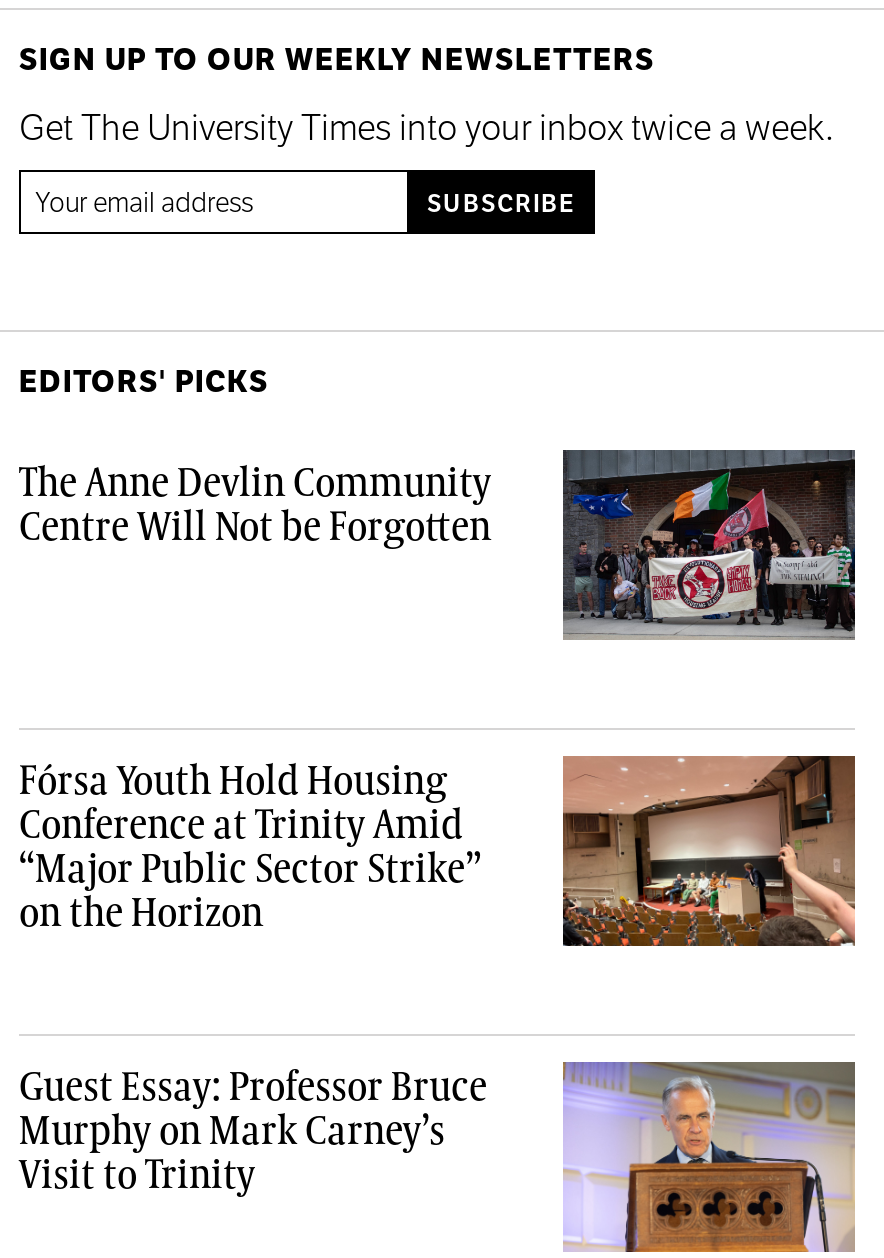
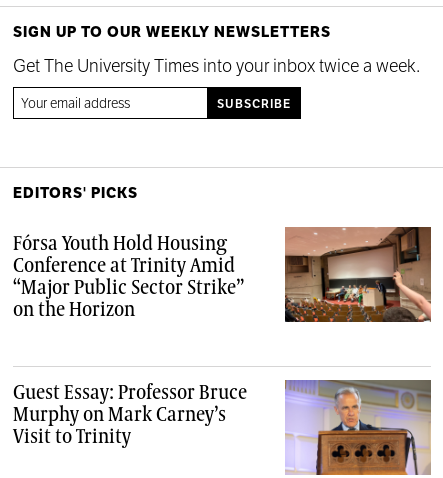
- [image]
- The Anne Devlin Community
- Centre Will Not be Forgotten

moved up: [image]
